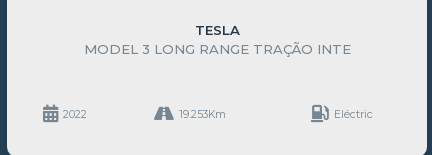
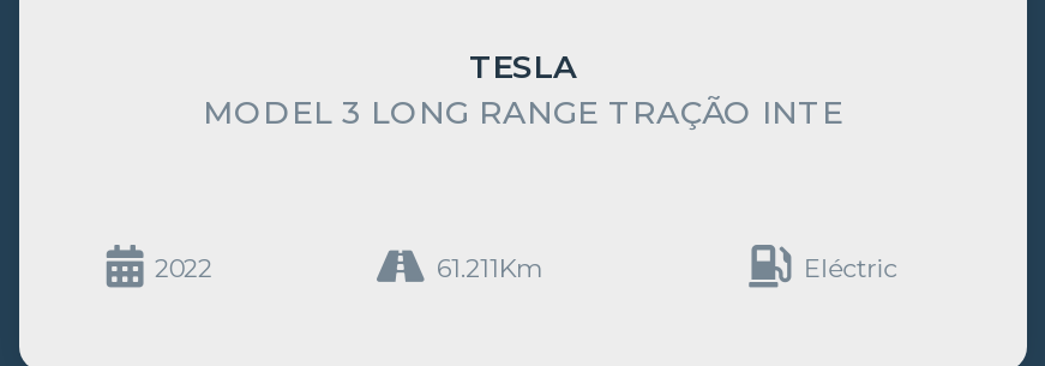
- 19.253Km
+ 61.211Km
